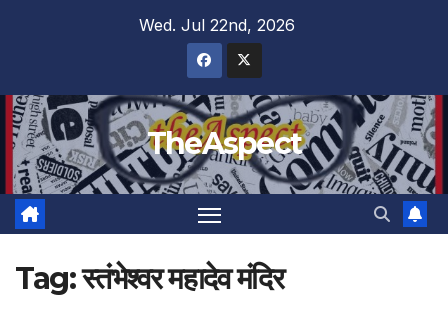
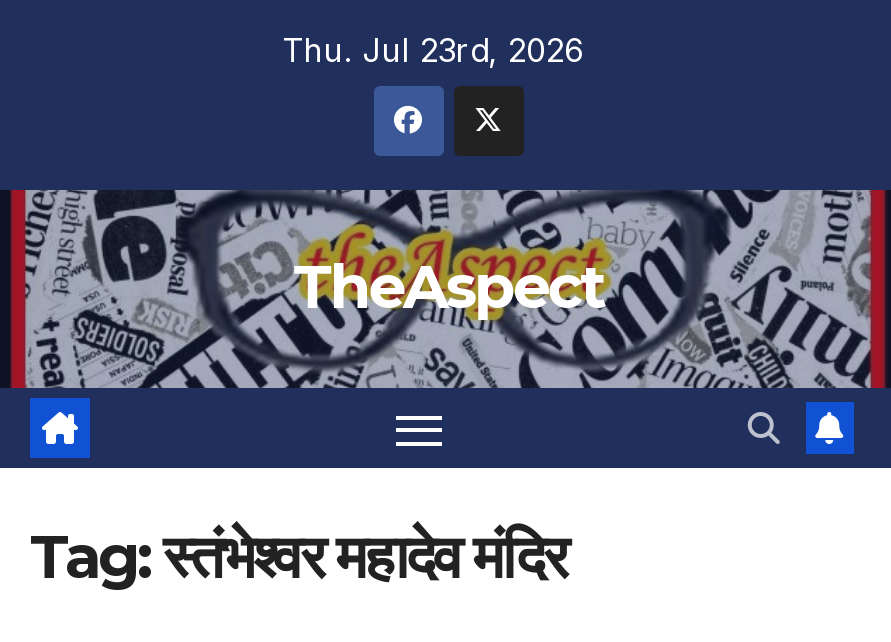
- Wed. Jul 22nd, 2026
+ Thu. Jul 23rd, 2026
